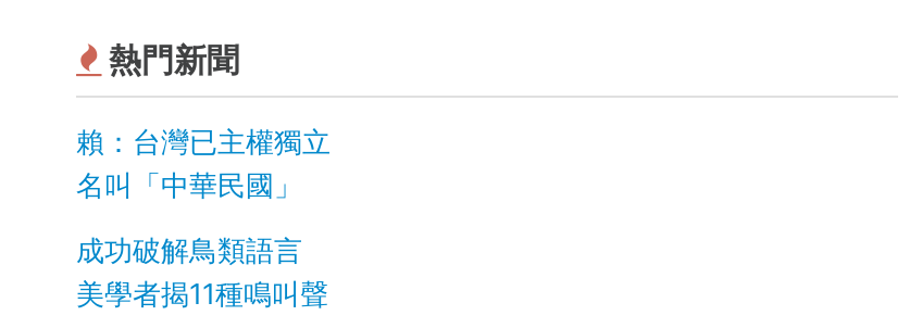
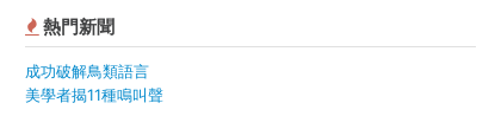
- 賴：台灣已主權獨立
- 名叫「中華民國」
